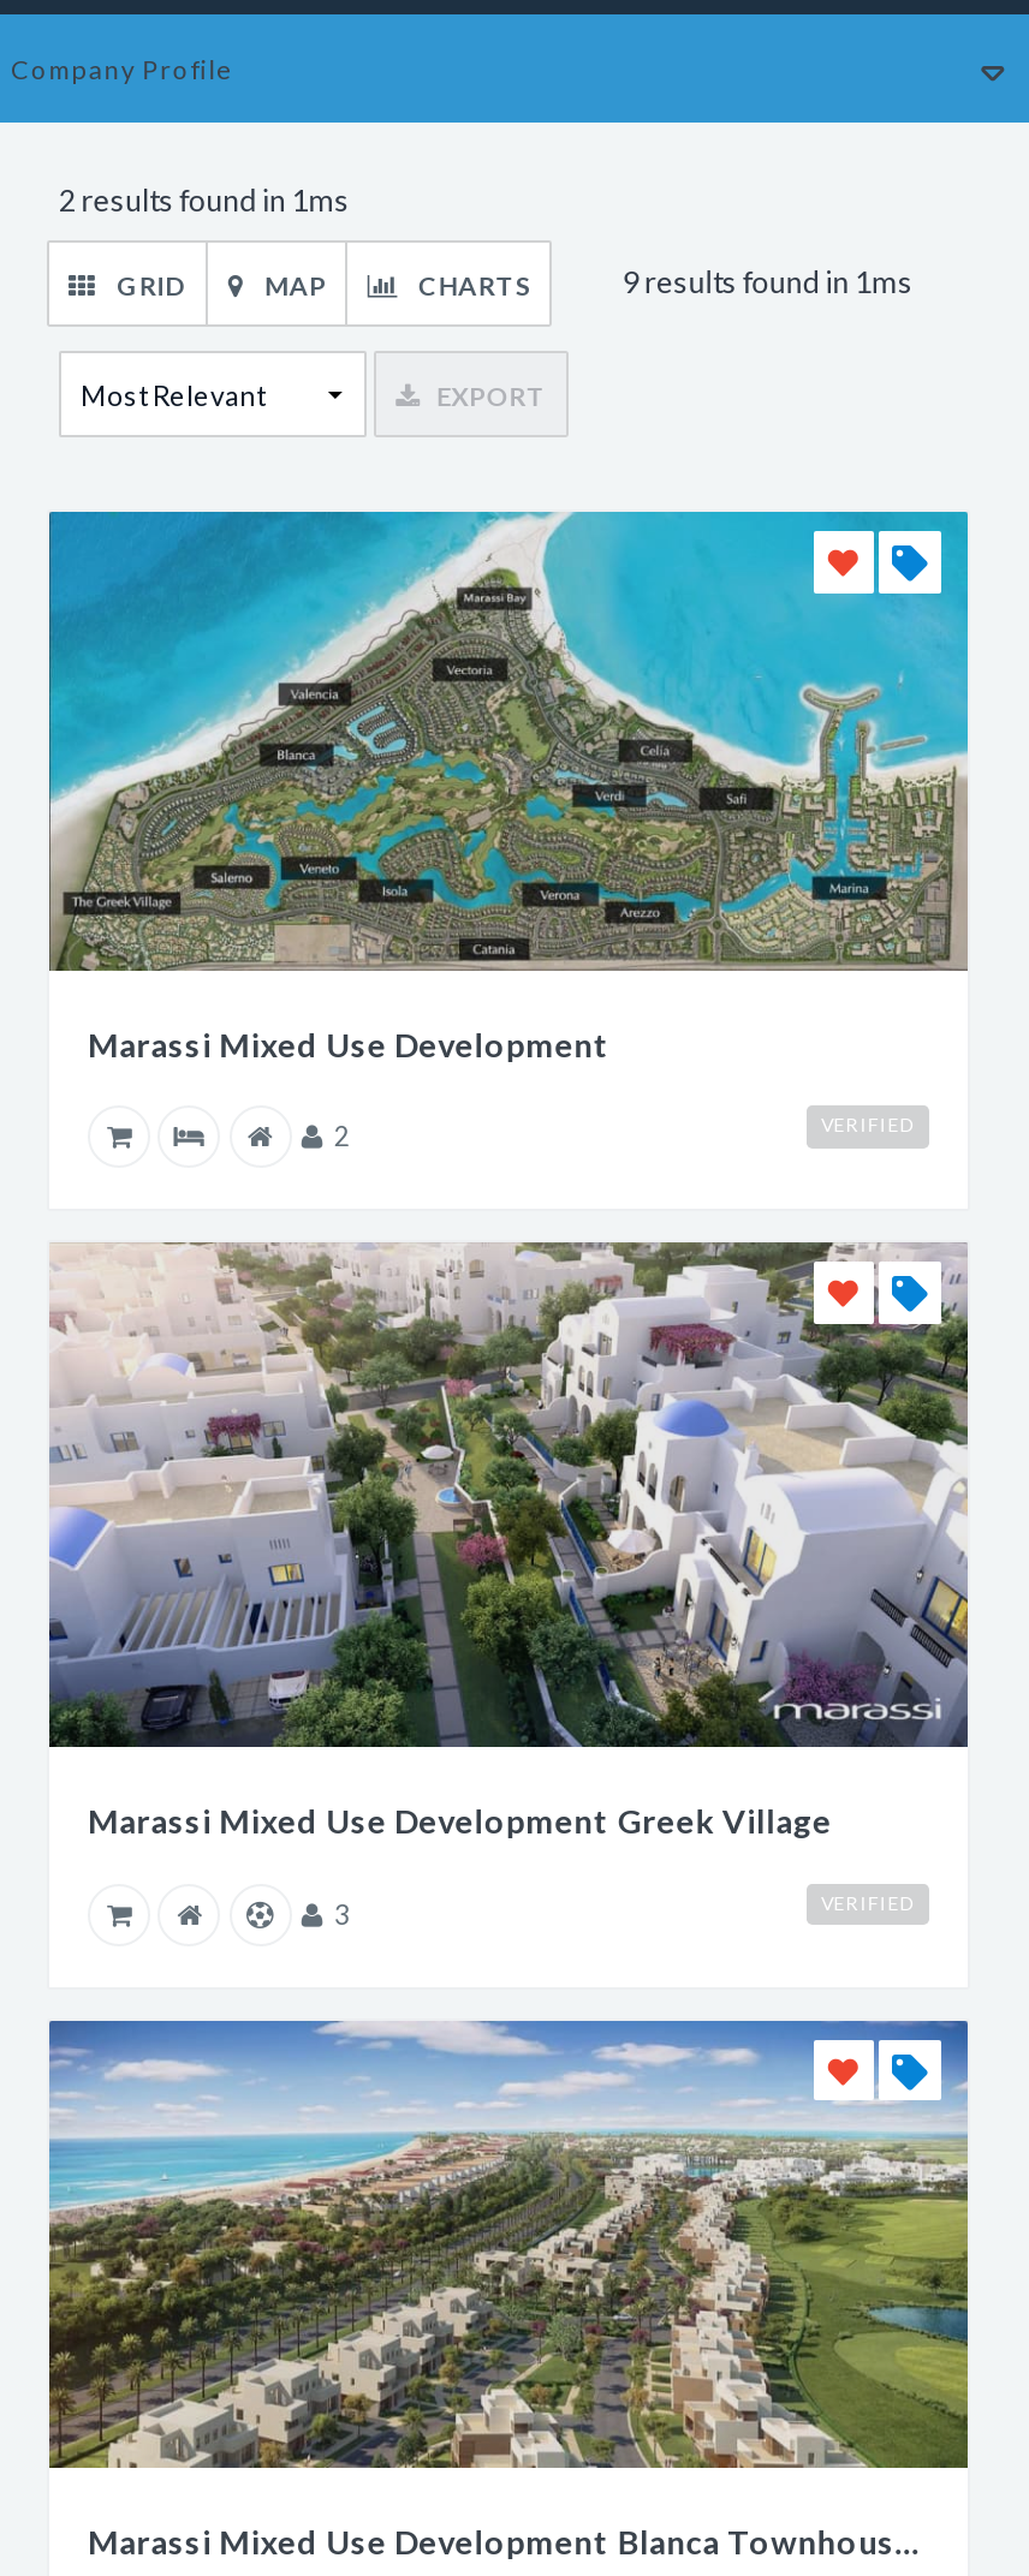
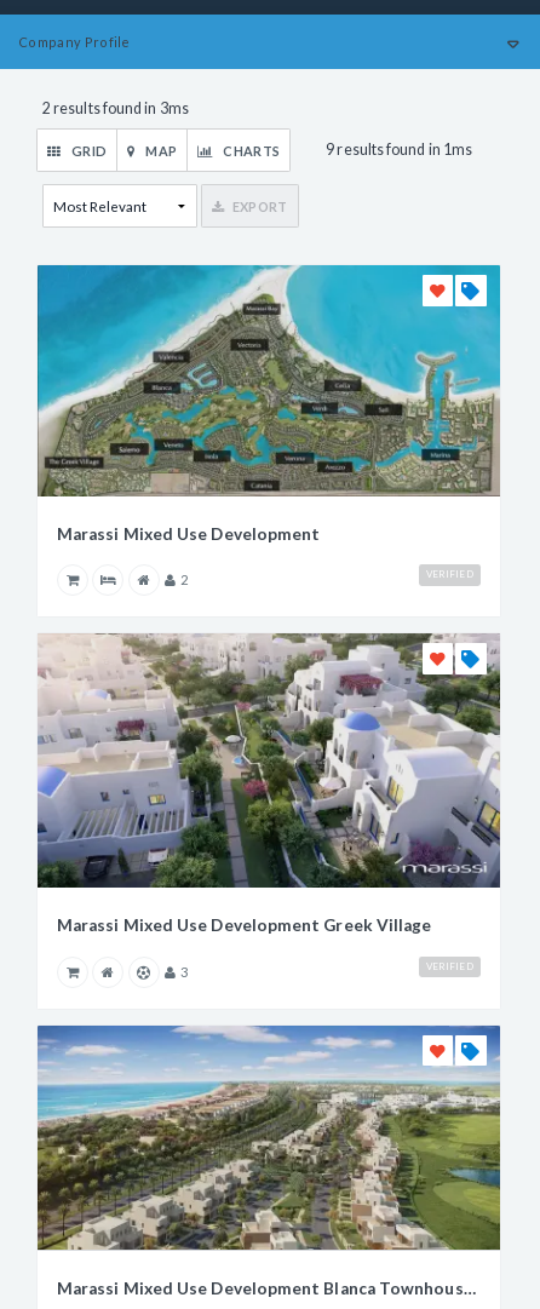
- 2 results found in 1ms
+ 2 results found in 3ms
